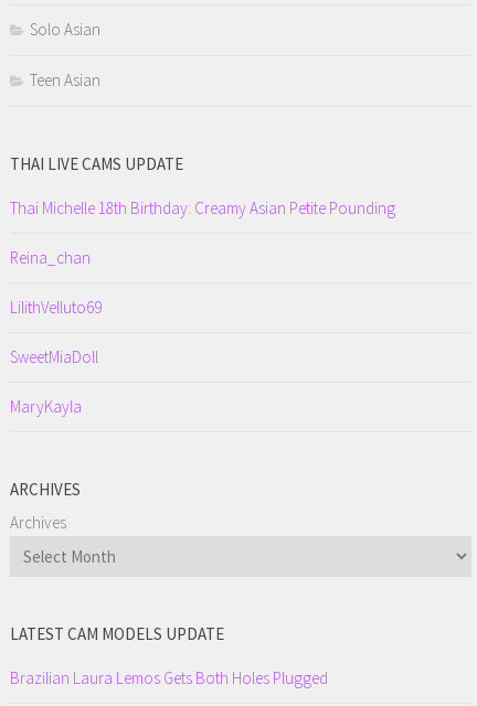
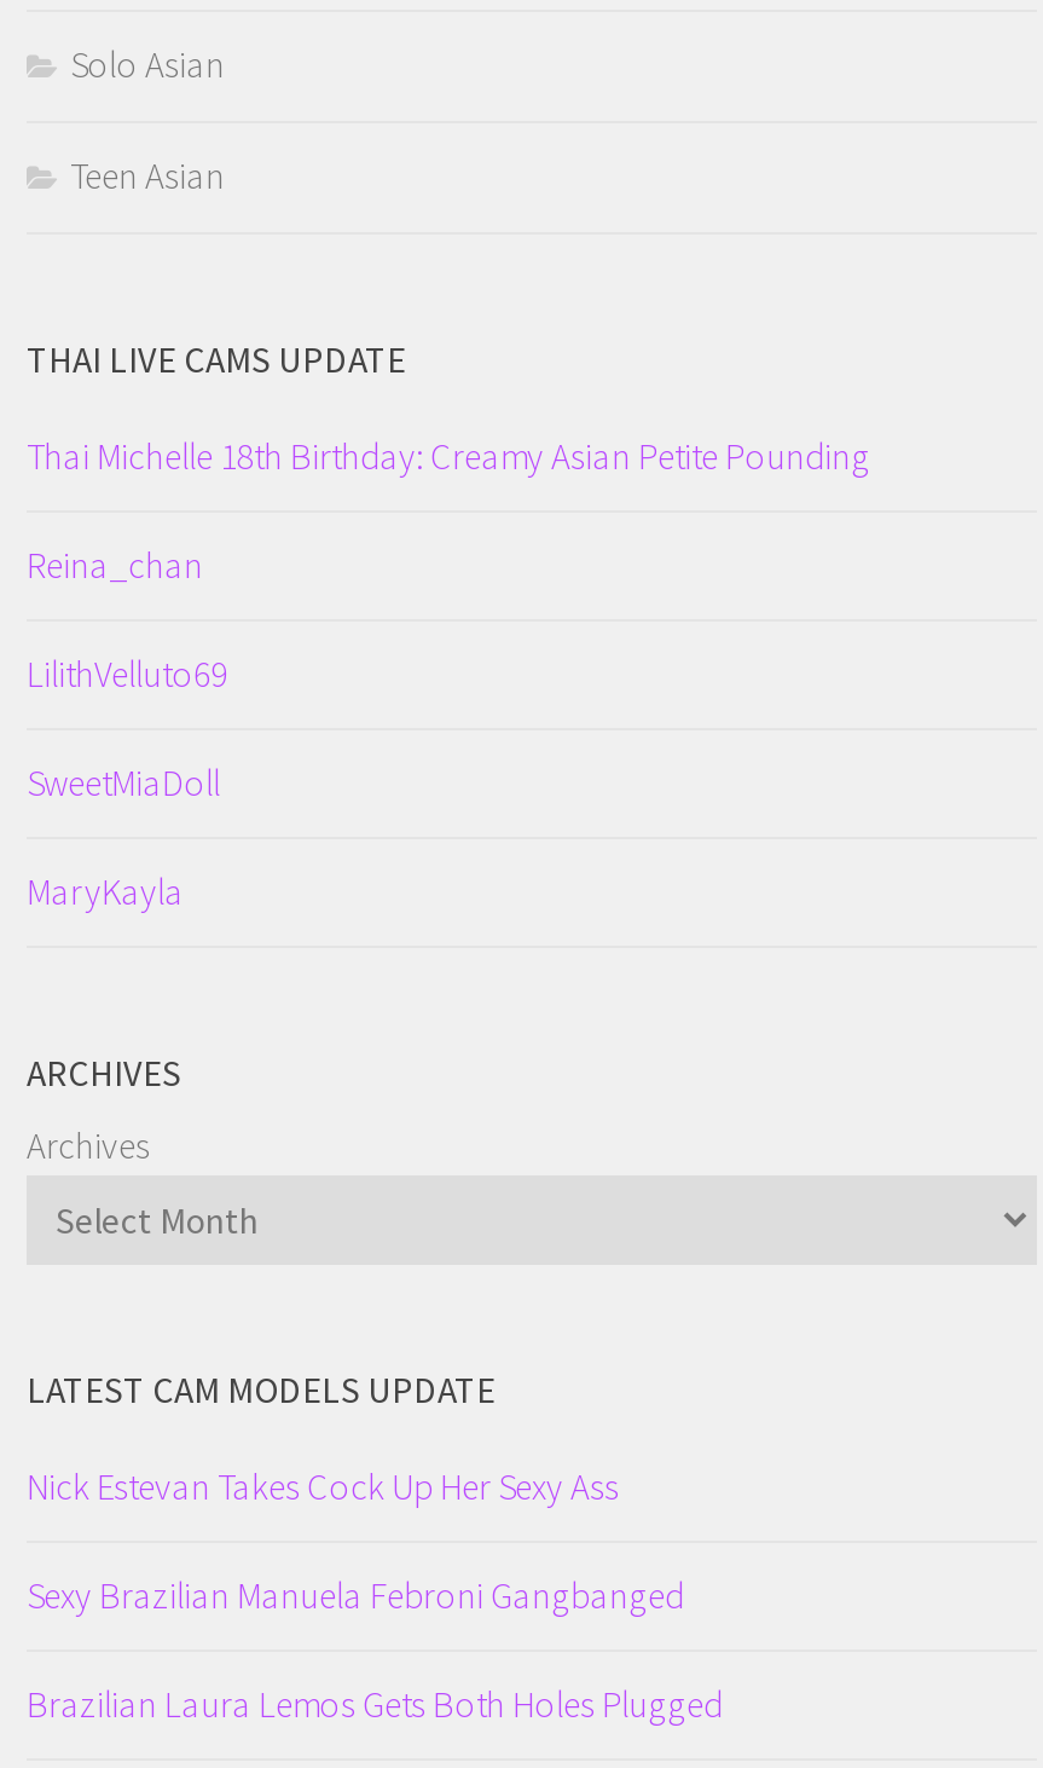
+ Nick Estevan Takes Cock Up Her Sexy Ass
+ Sexy Brazilian Manuela Febroni Gangbanged
